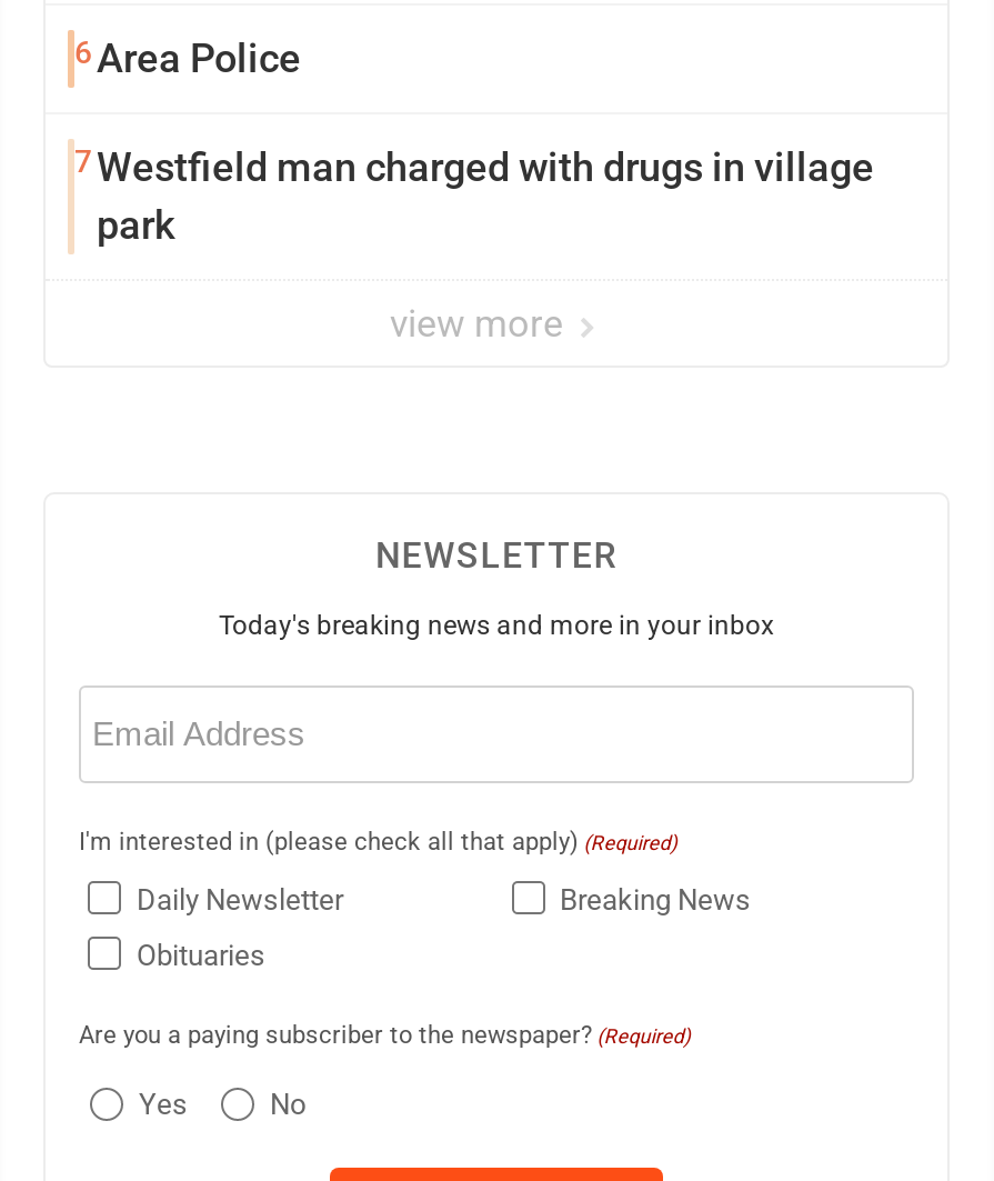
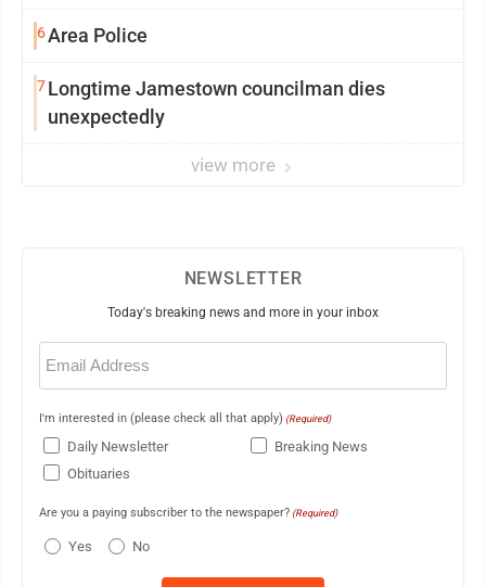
- 7 Westfield man charged with drugs in village
- park
+ 7 Longtime Jamestown councilman dies
+ unexpectedly
